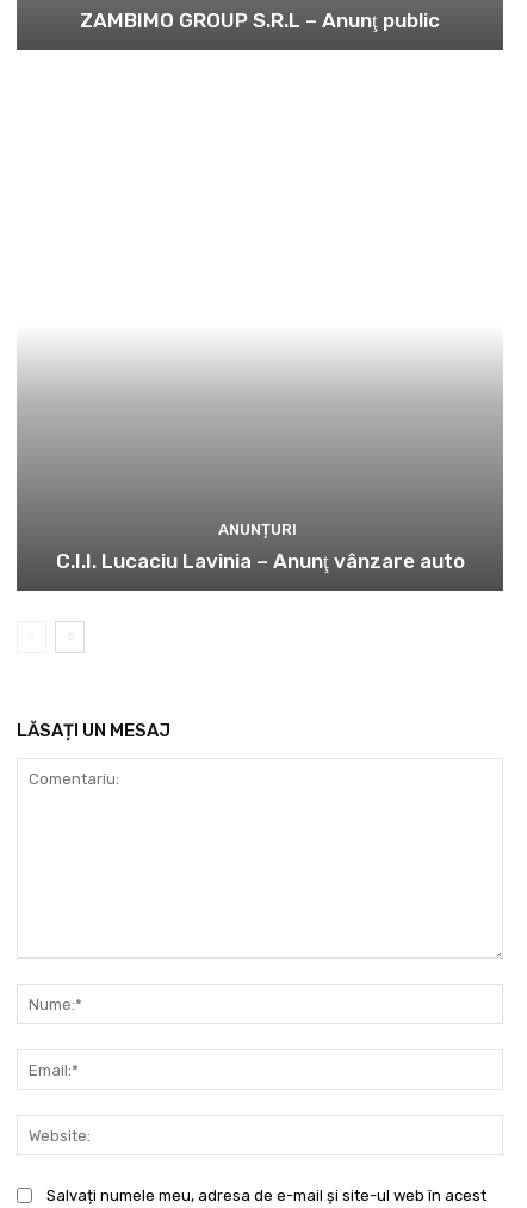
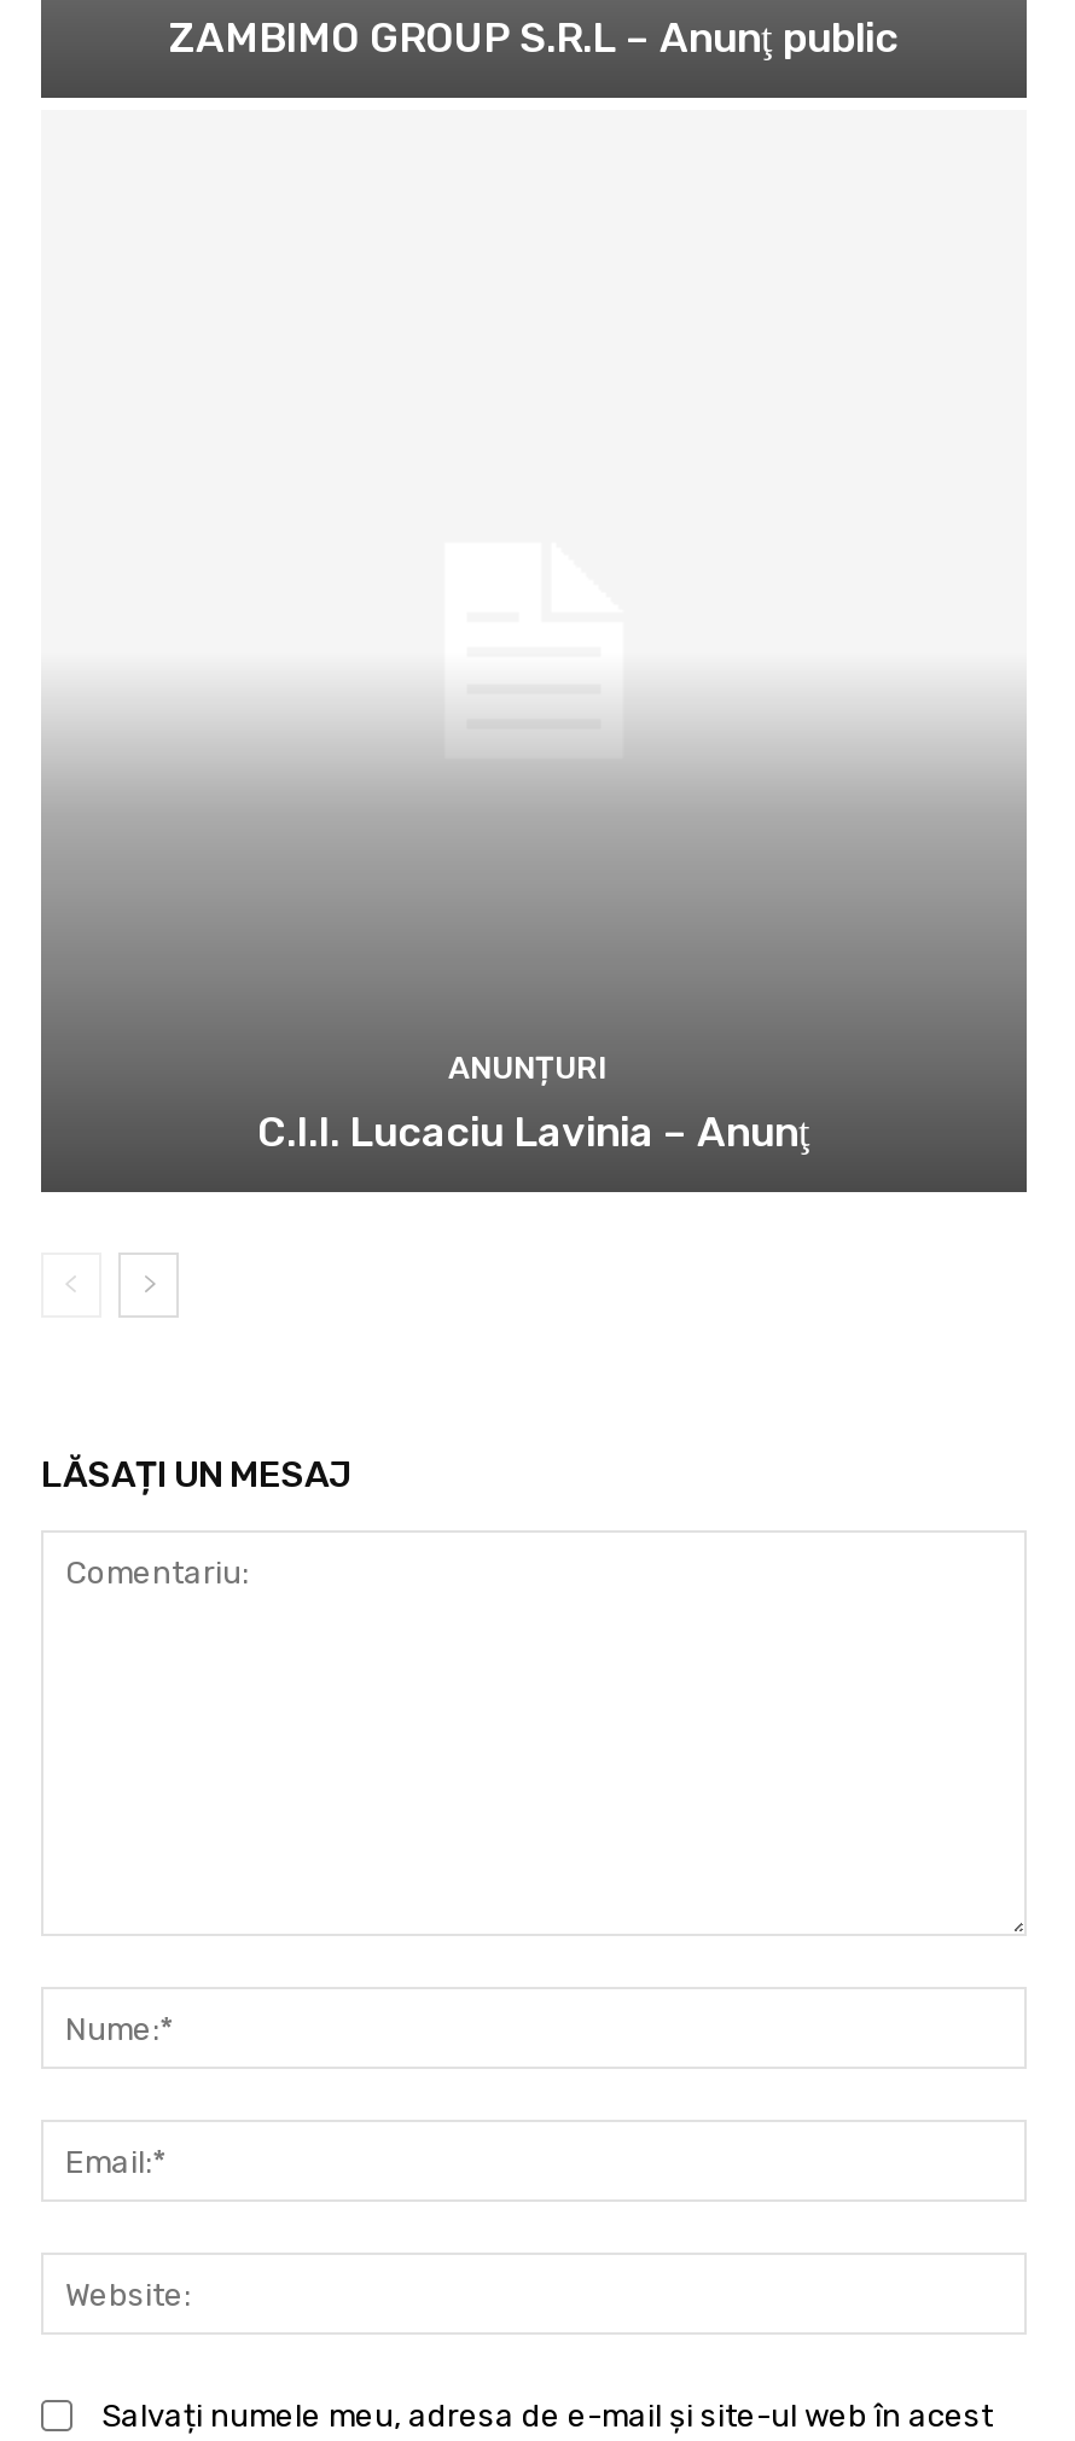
- C.I.I. Lucaciu Lavinia – Anunţ vânzare auto
+ C.I.I. Lucaciu Lavinia – Anunţ
